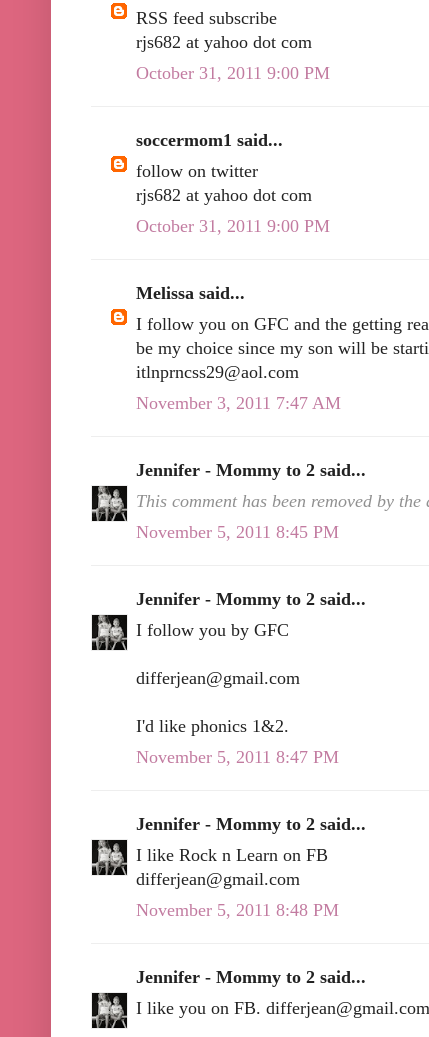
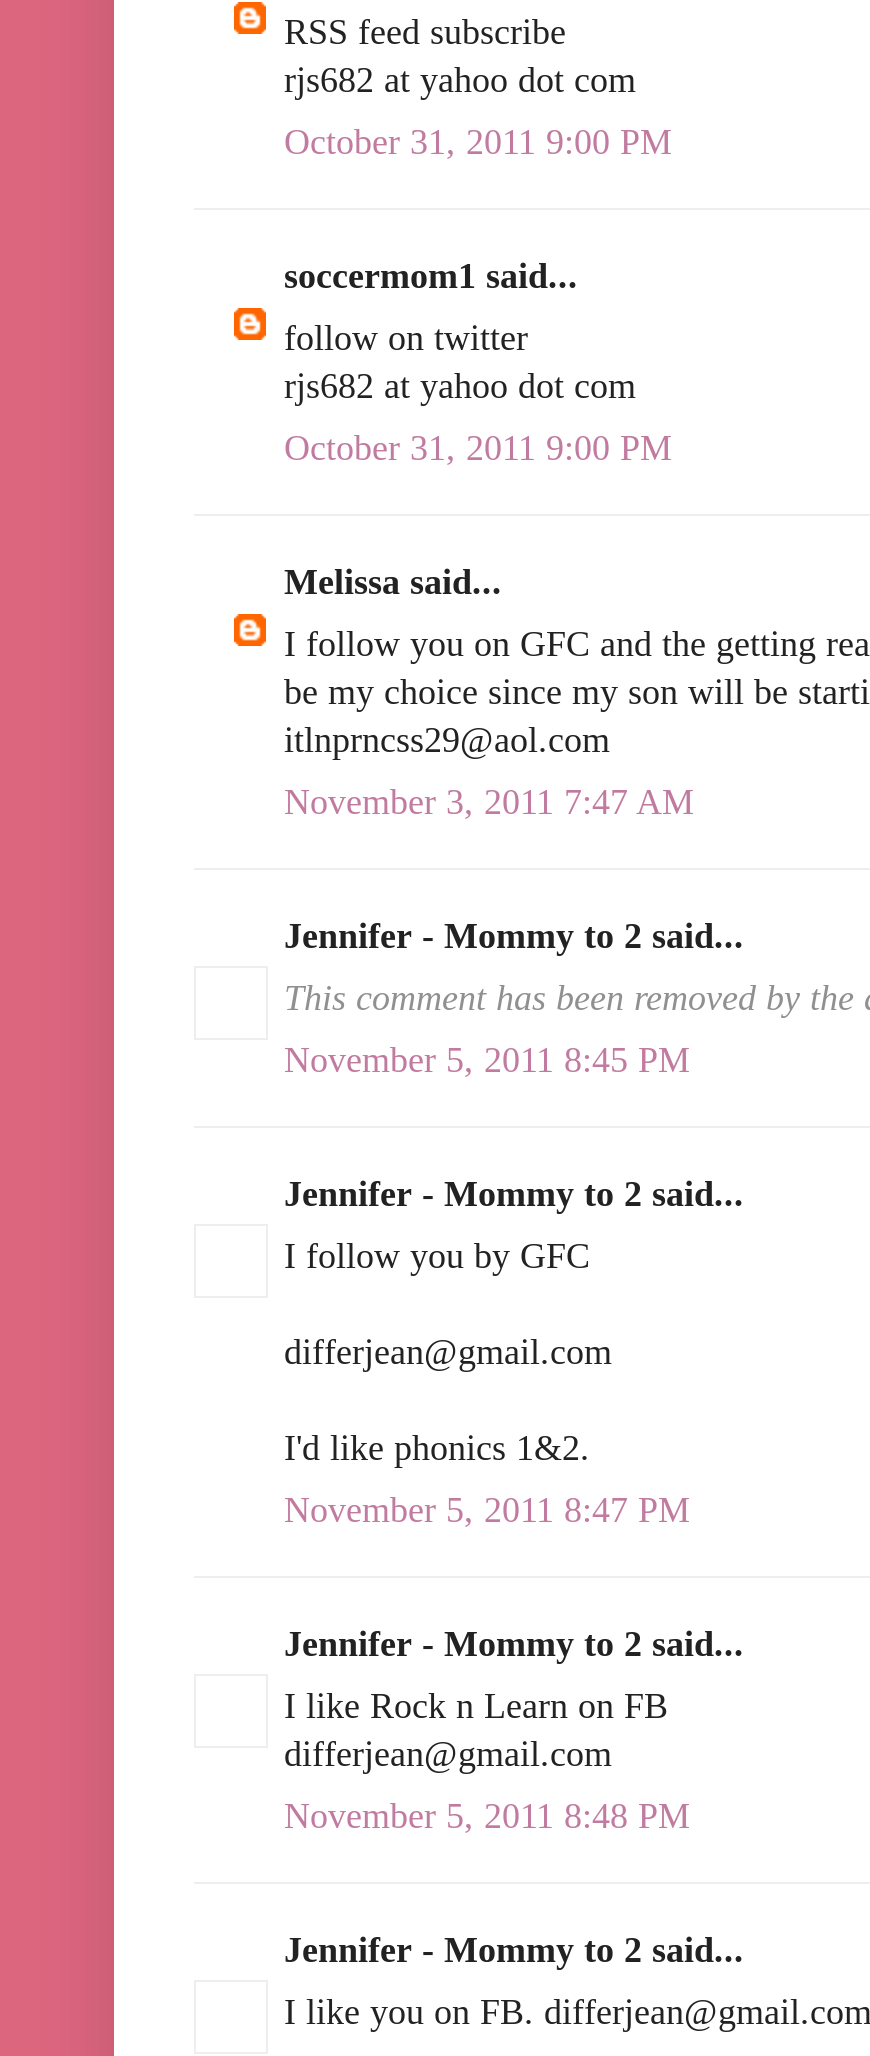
- [image]

- [image]

- [image]

- [image]
